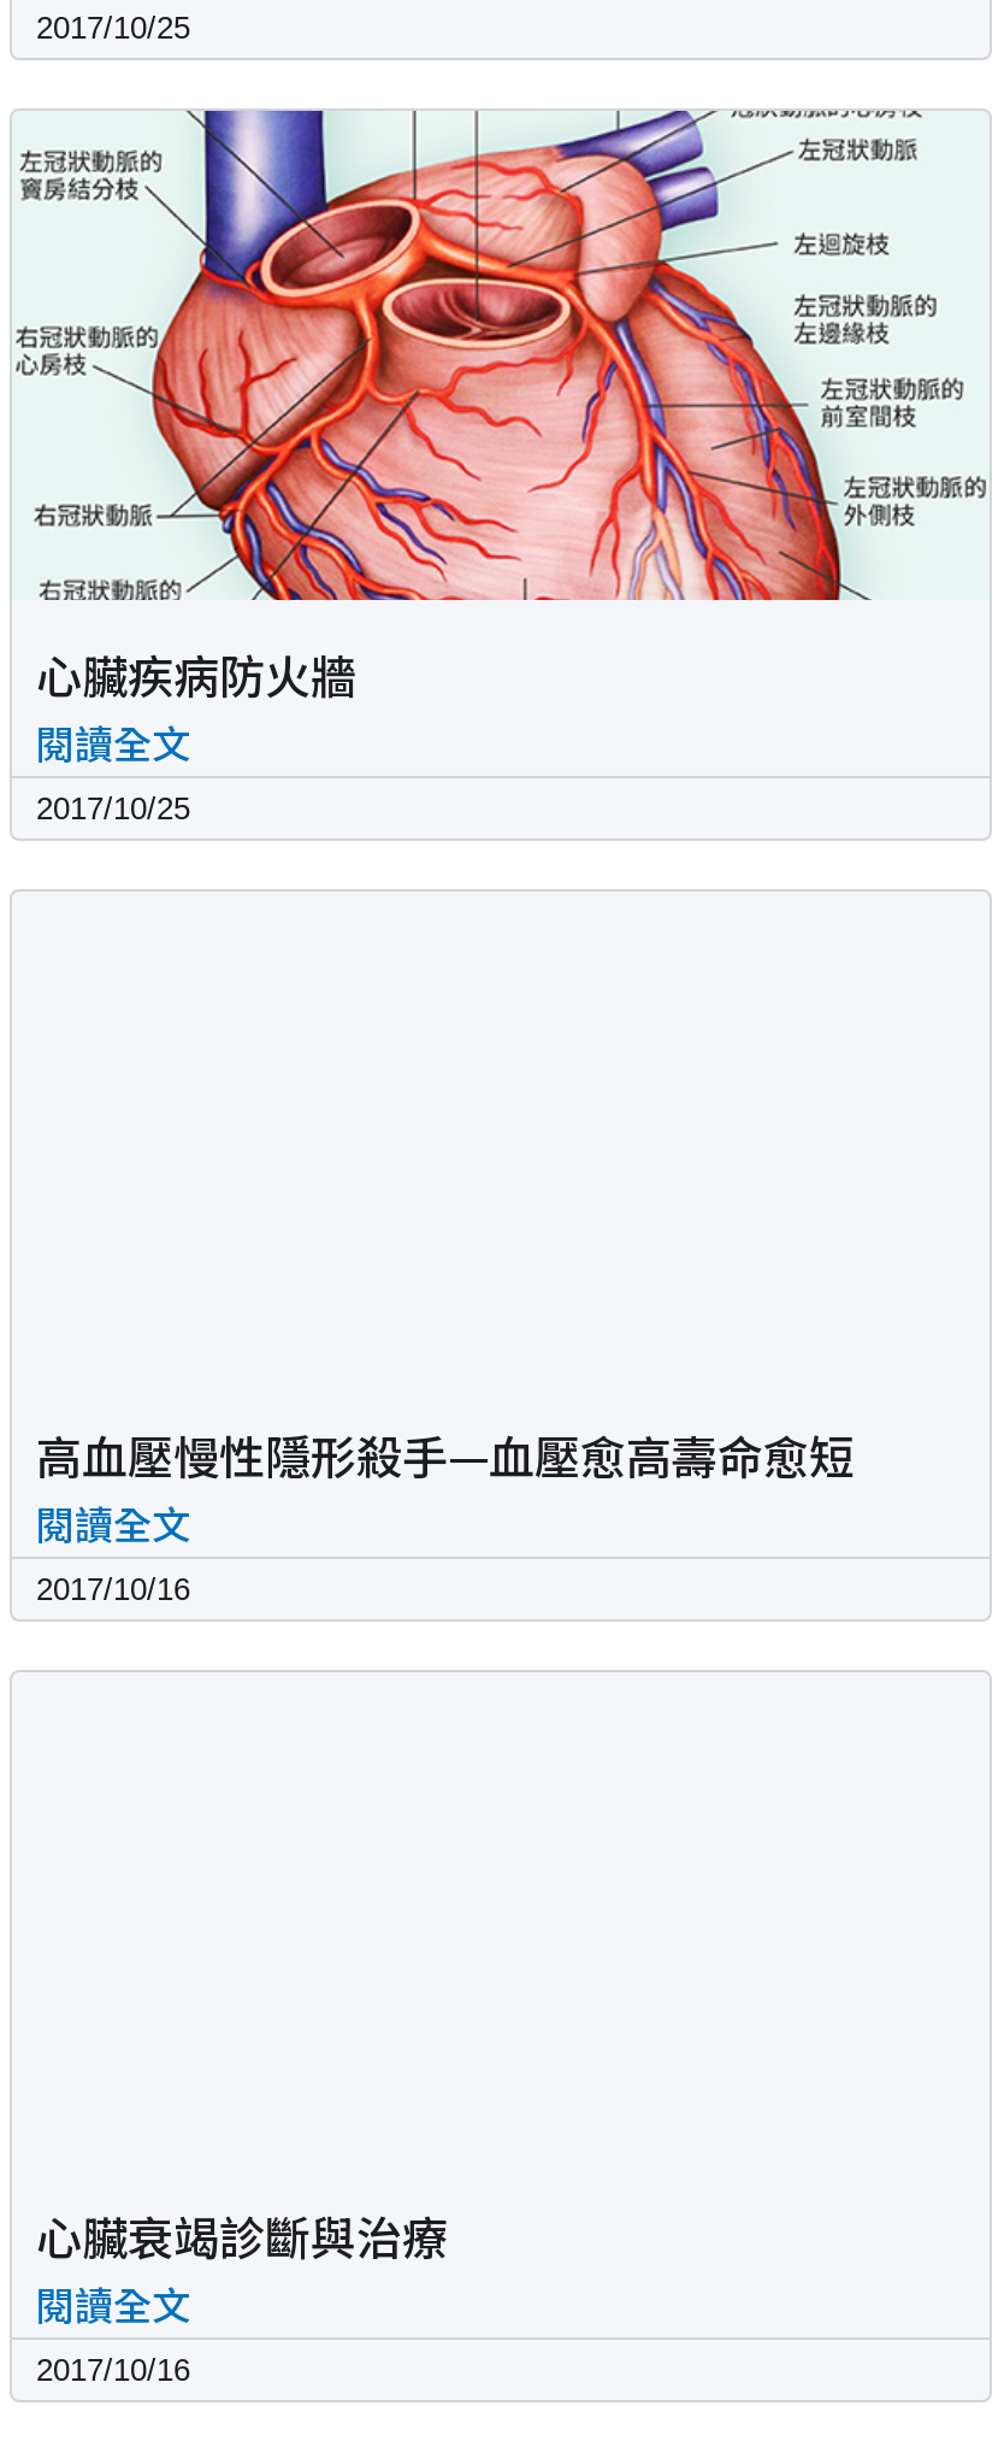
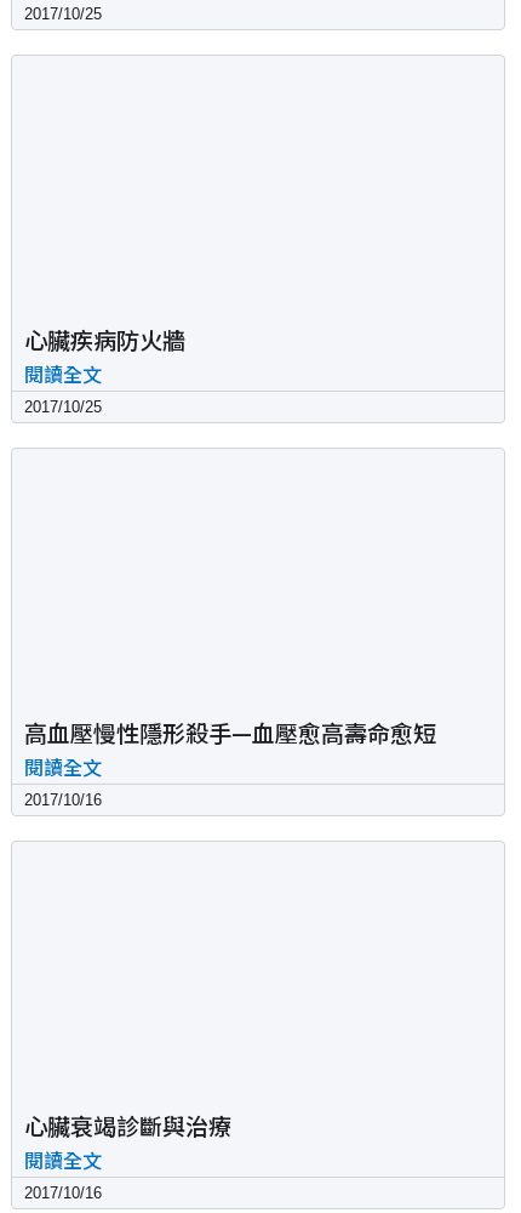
- [image]
